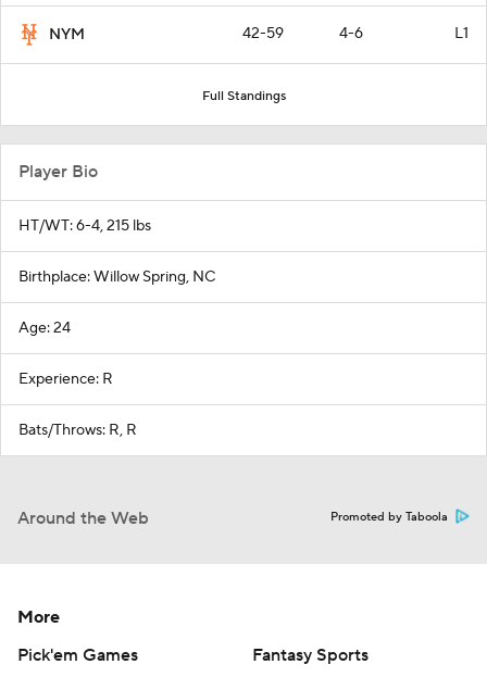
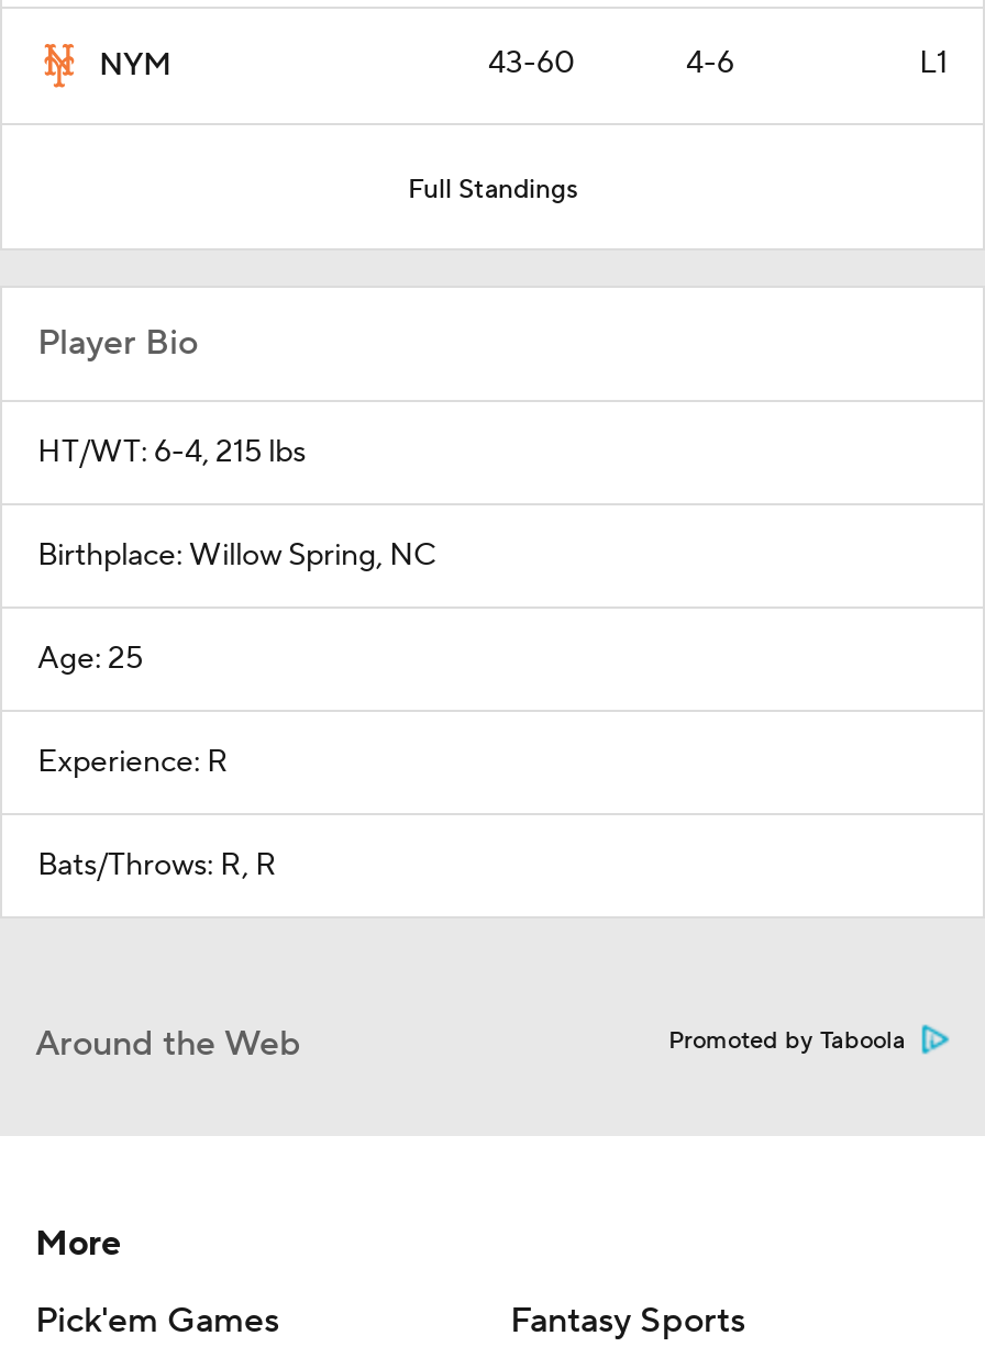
- 42-59
+ 43-60

- Age: 24
+ Age: 25
